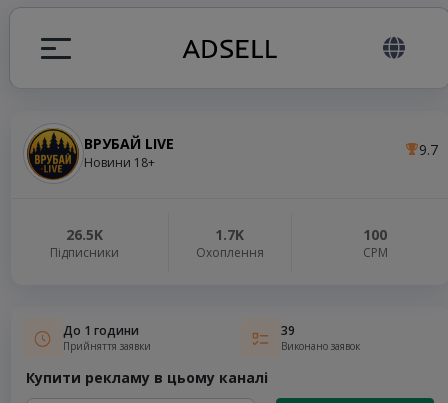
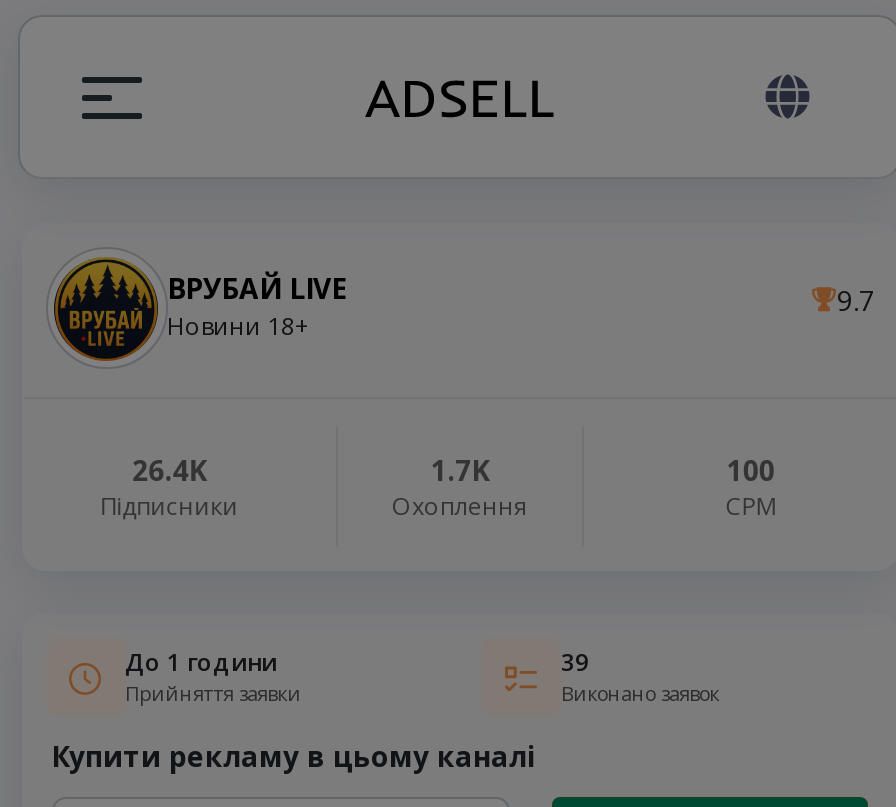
- 26.5K
+ 26.4K
